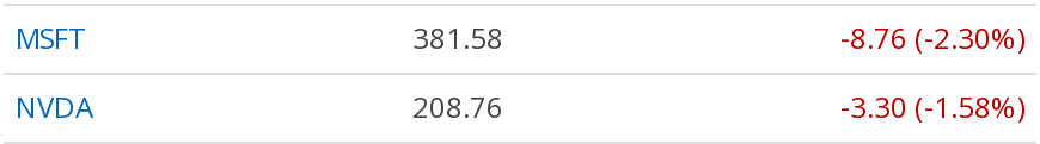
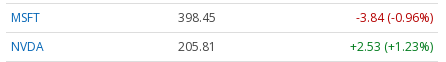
- 381.58
+ 398.45

- -8.76 (-2.30%)
+ -3.84 (-0.96%)

- 208.76
+ 205.81

- -3.30 (-1.58%)
+ +2.53 (+1.23%)
